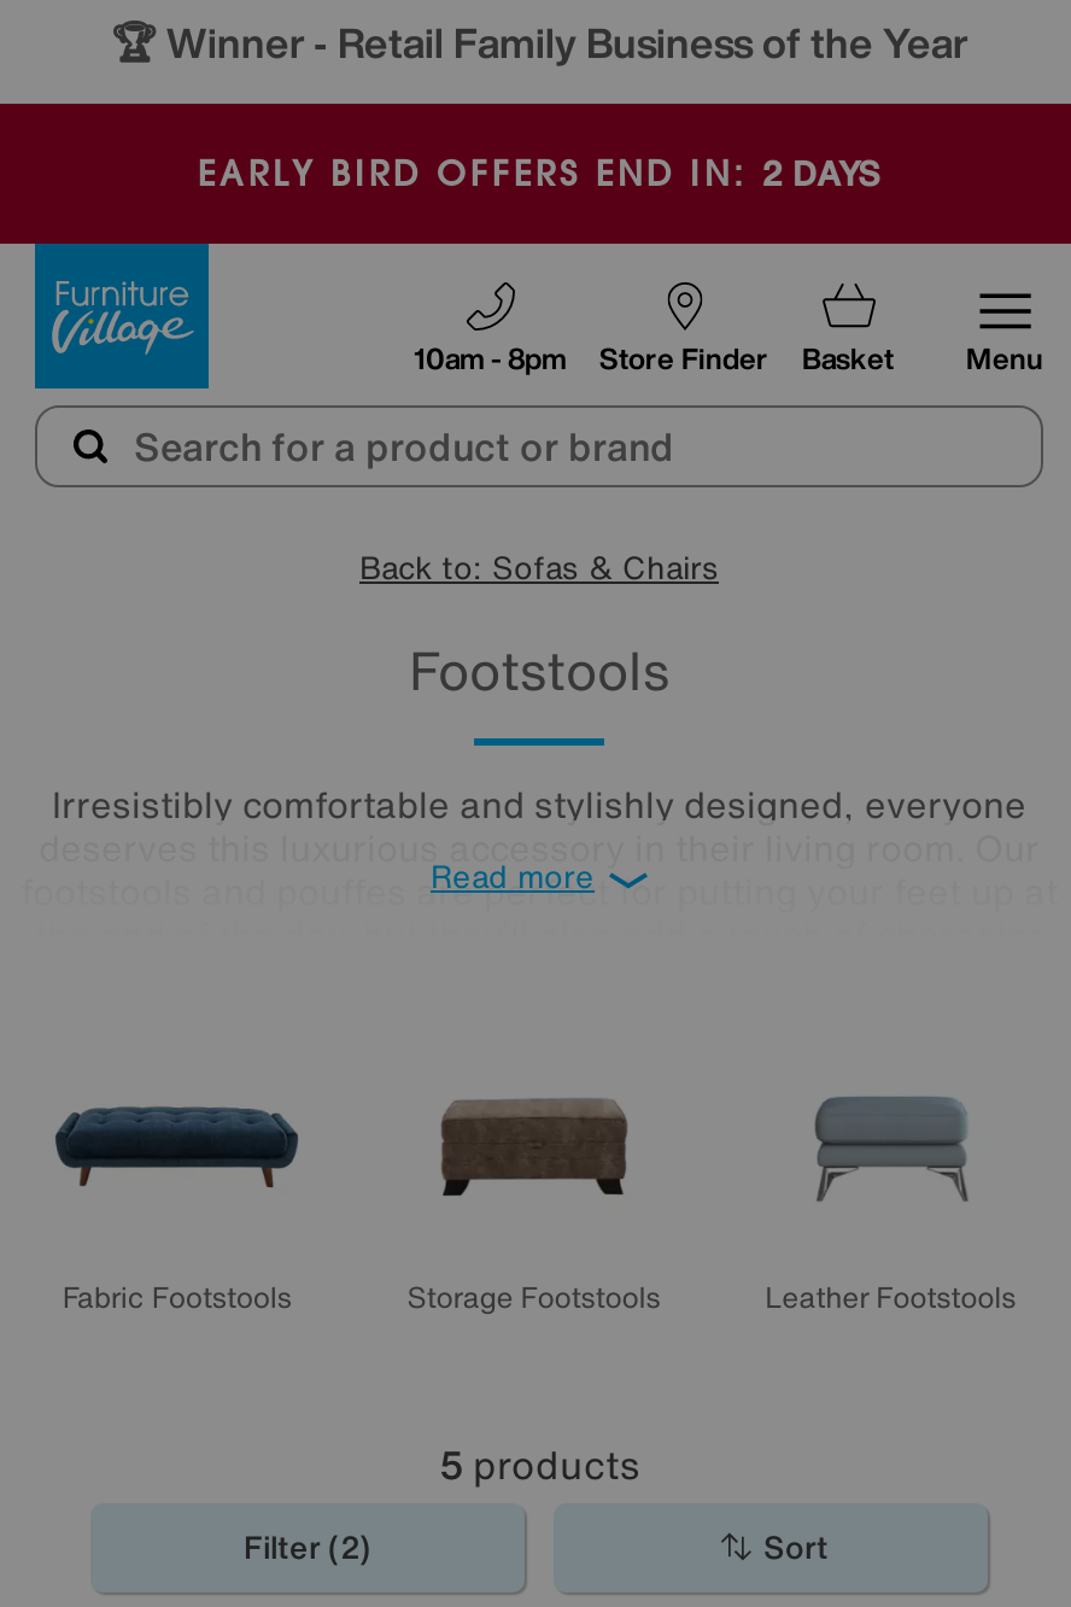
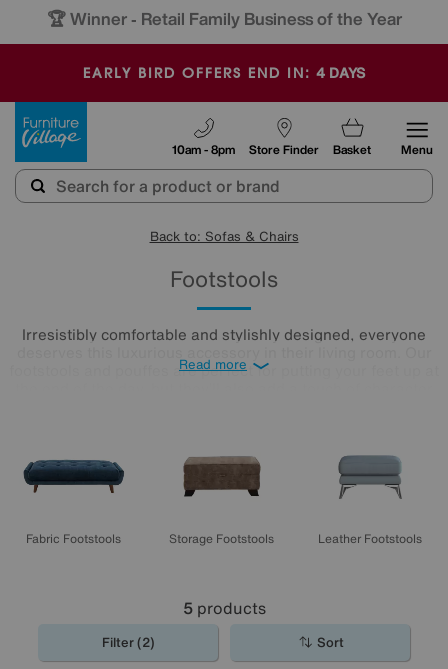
- EARLY BIRD OFFERS END IN: 2 DAYS
+ EARLY BIRD OFFERS END IN: 4 DAYS
